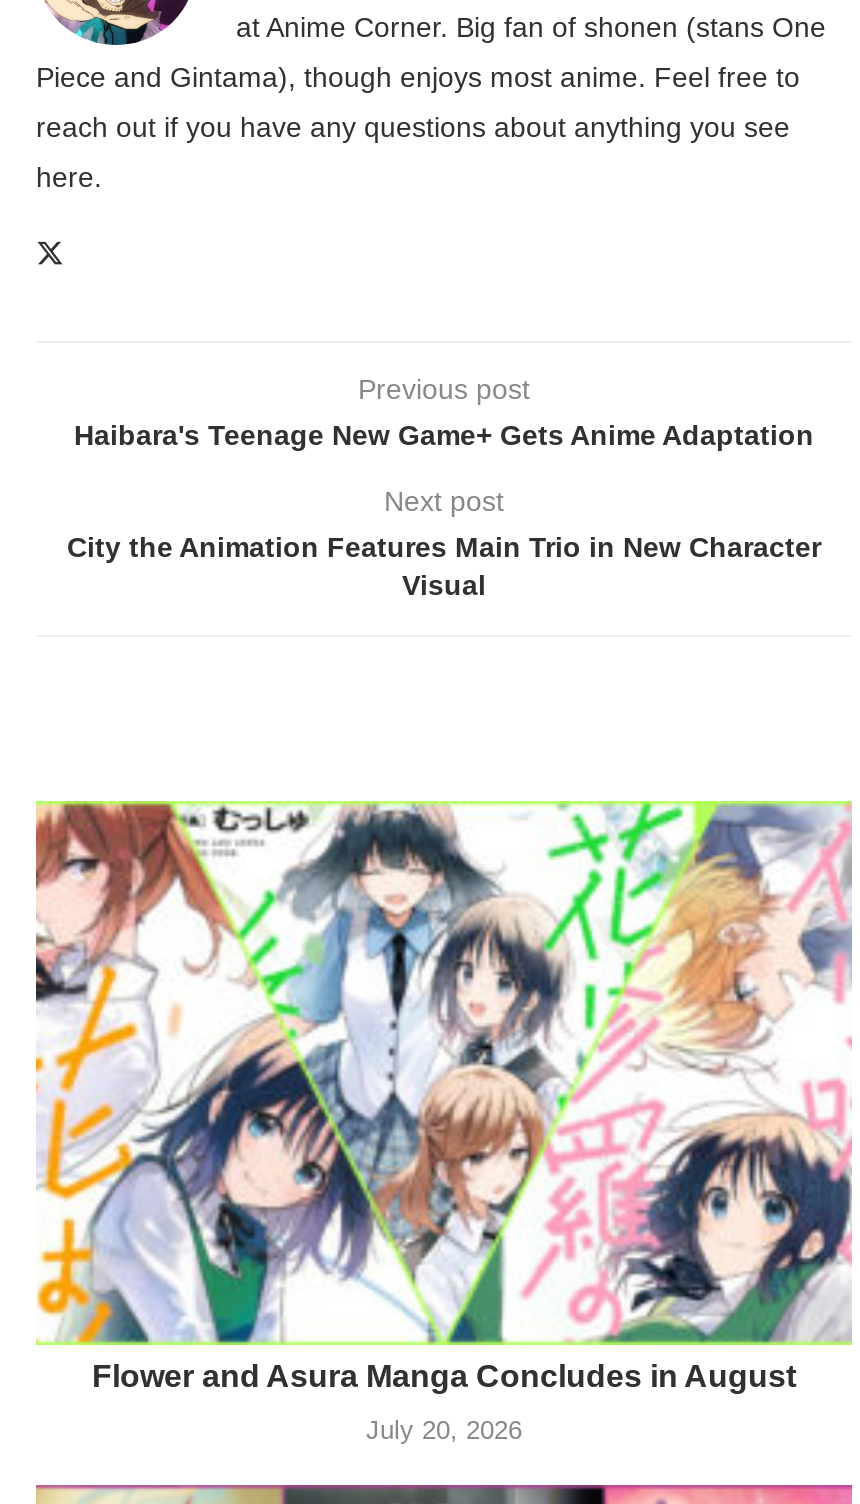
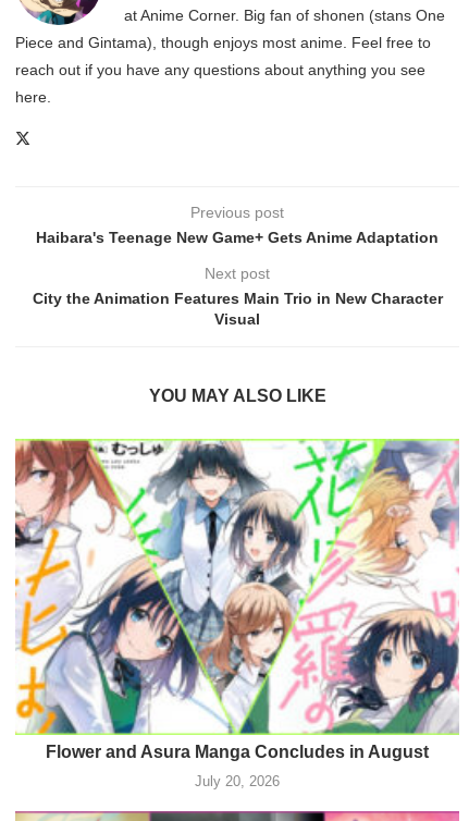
+ YOU MAY ALSO LIKE
